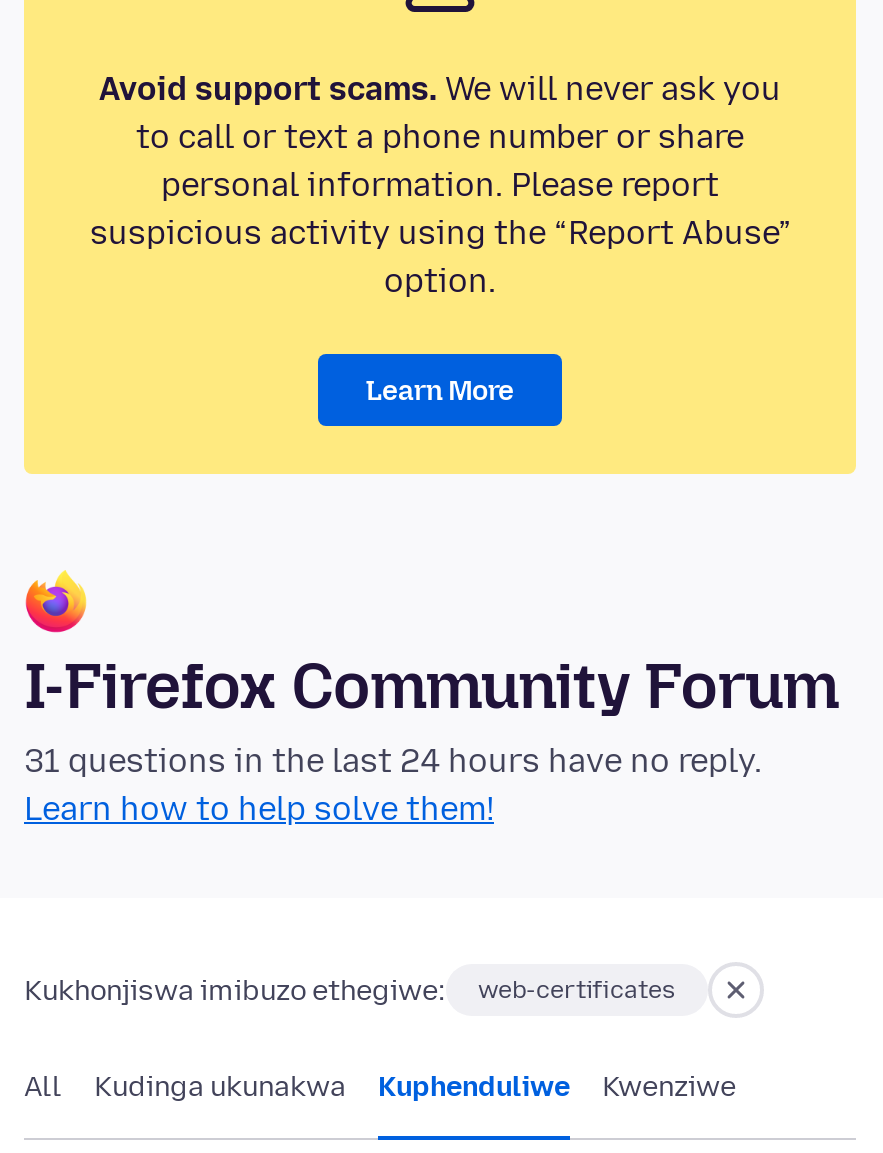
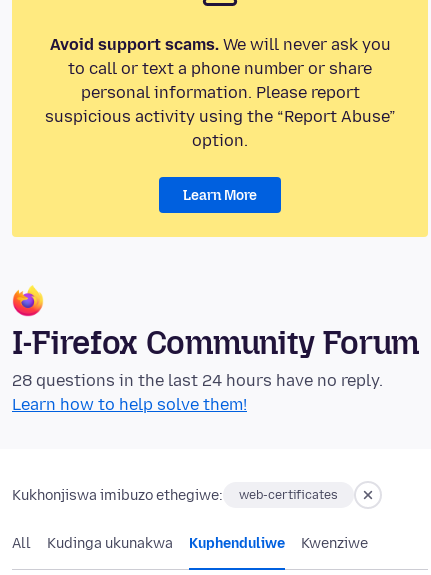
- 31 questions in the last 24 hours have no reply.
+ 28 questions in the last 24 hours have no reply.
